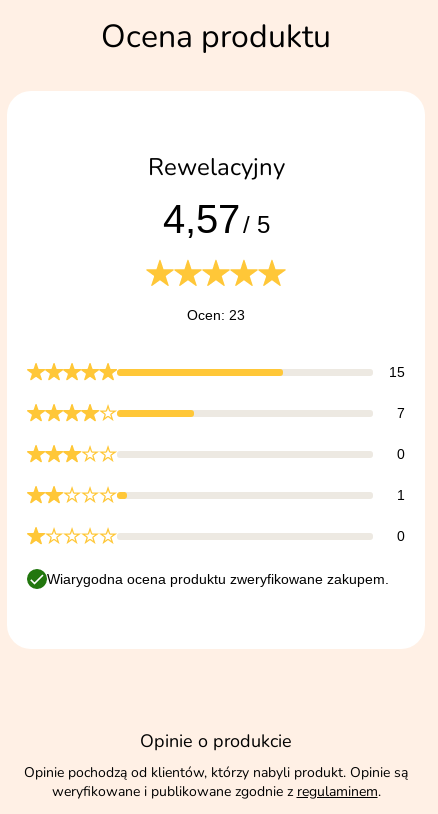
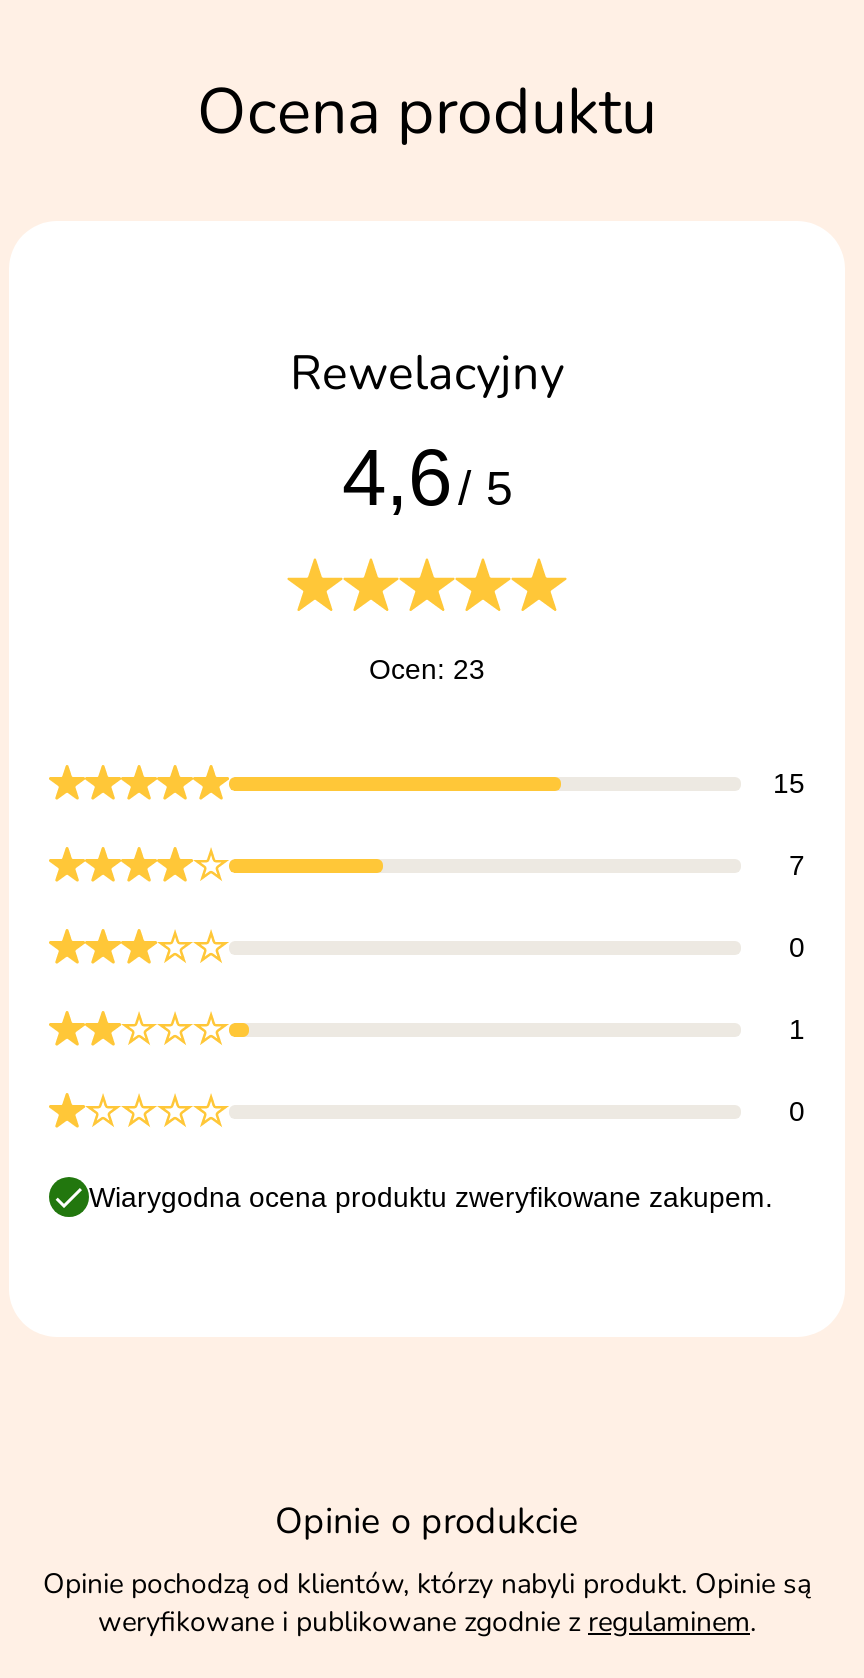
- 4,57 / 5
+ 4,6 / 5
